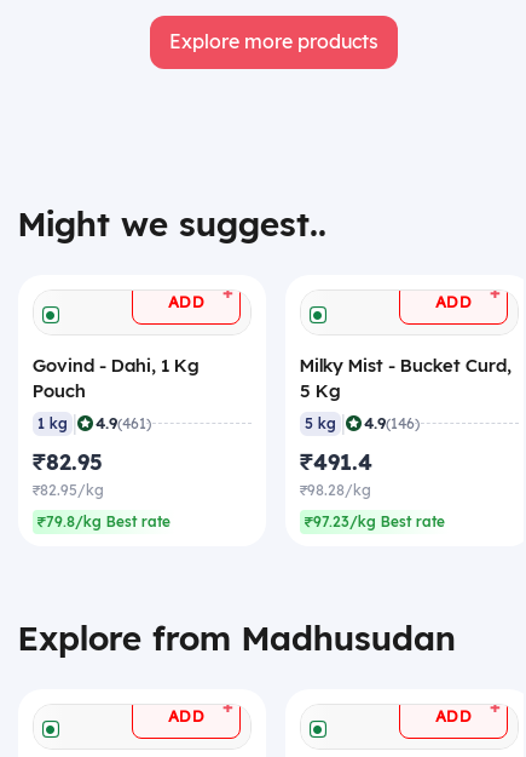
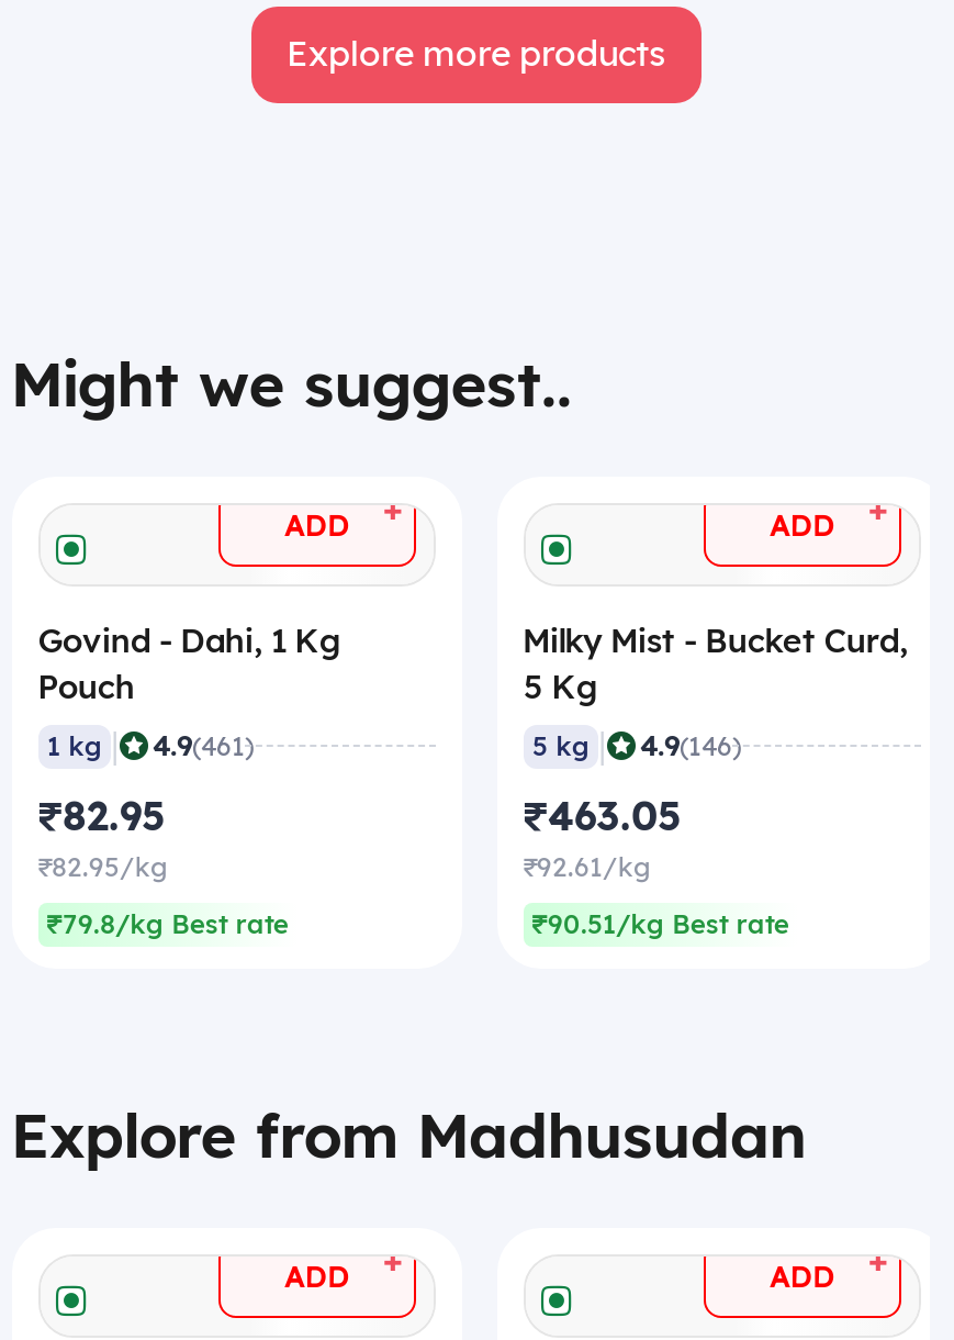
- ₹491.4
- ₹98.28/kg
+ ₹463.05
+ ₹92.61/kg

- ₹97.23/kg Best rate
+ ₹90.51/kg Best rate
